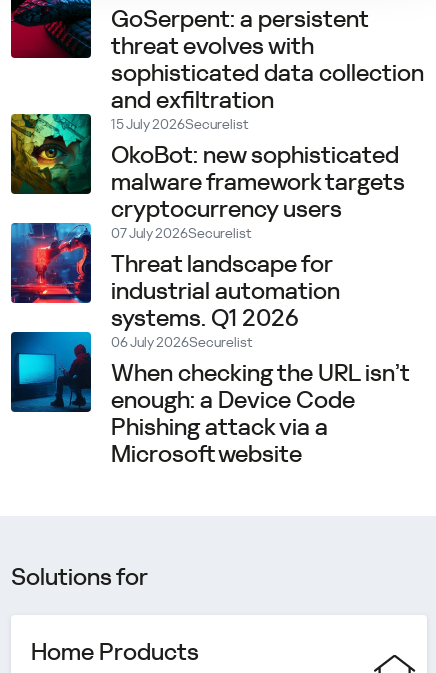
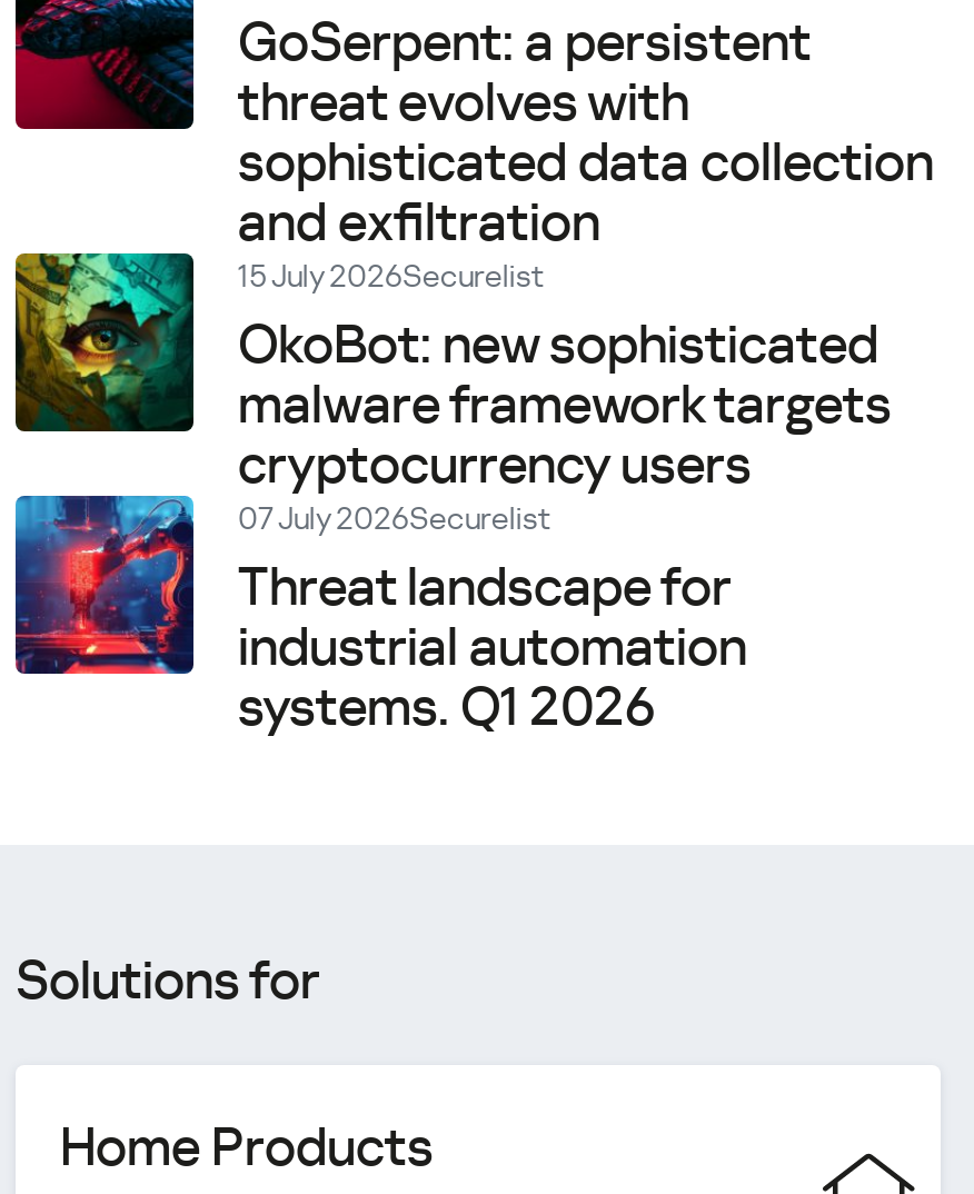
- [image]
- 06 July 2026Securelist
- When checking the URL isn’t
- enough: a Device Code
- Phishing attack via a
- Microsoft website
